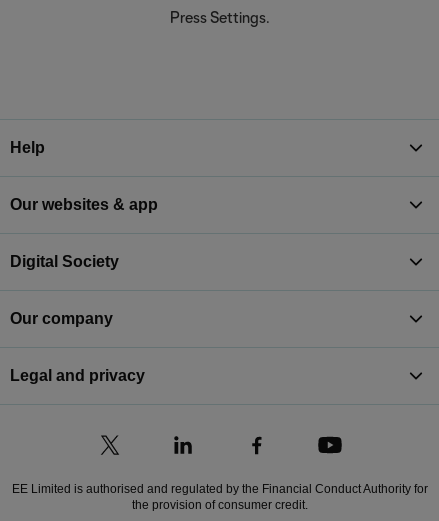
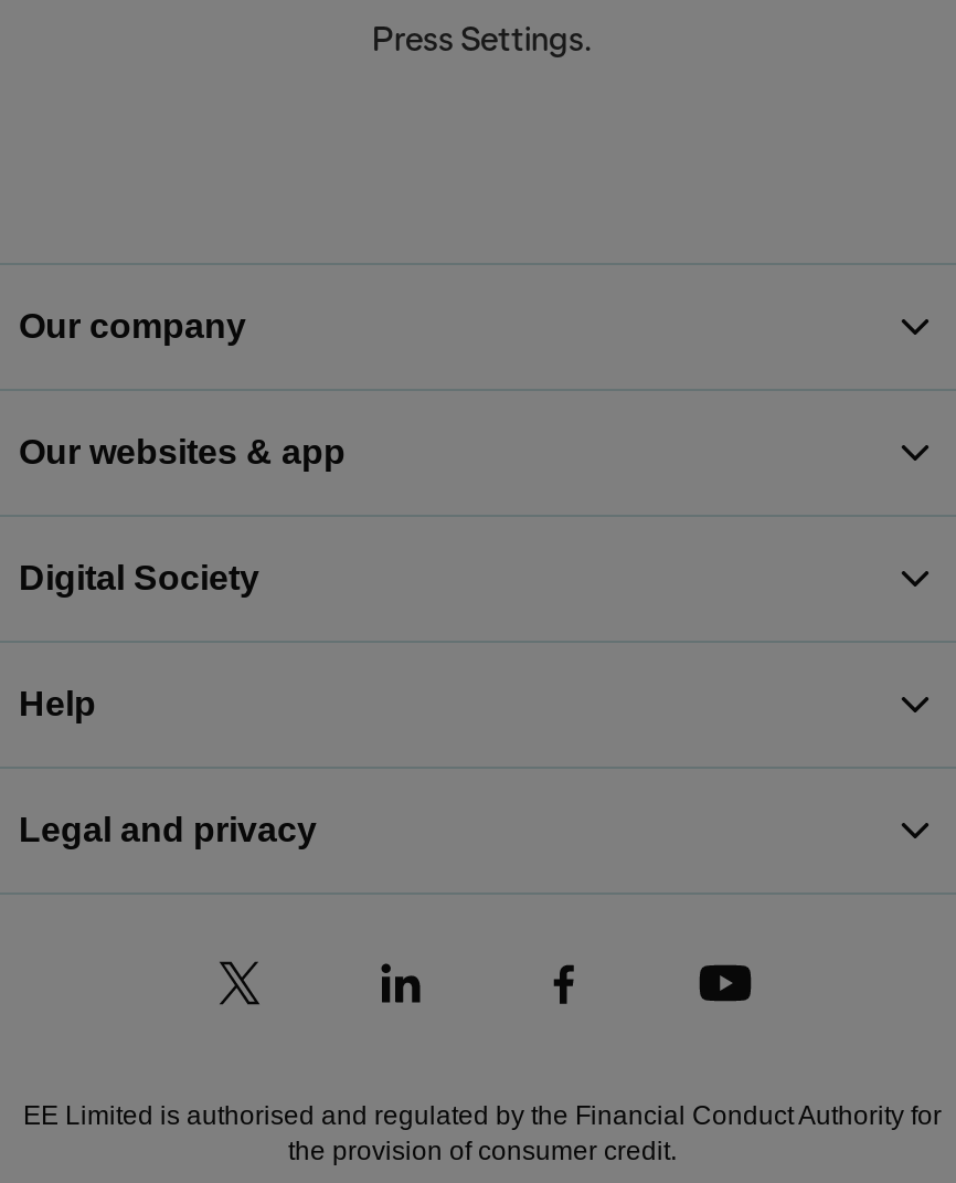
moved down: Help

moved up: Our company
